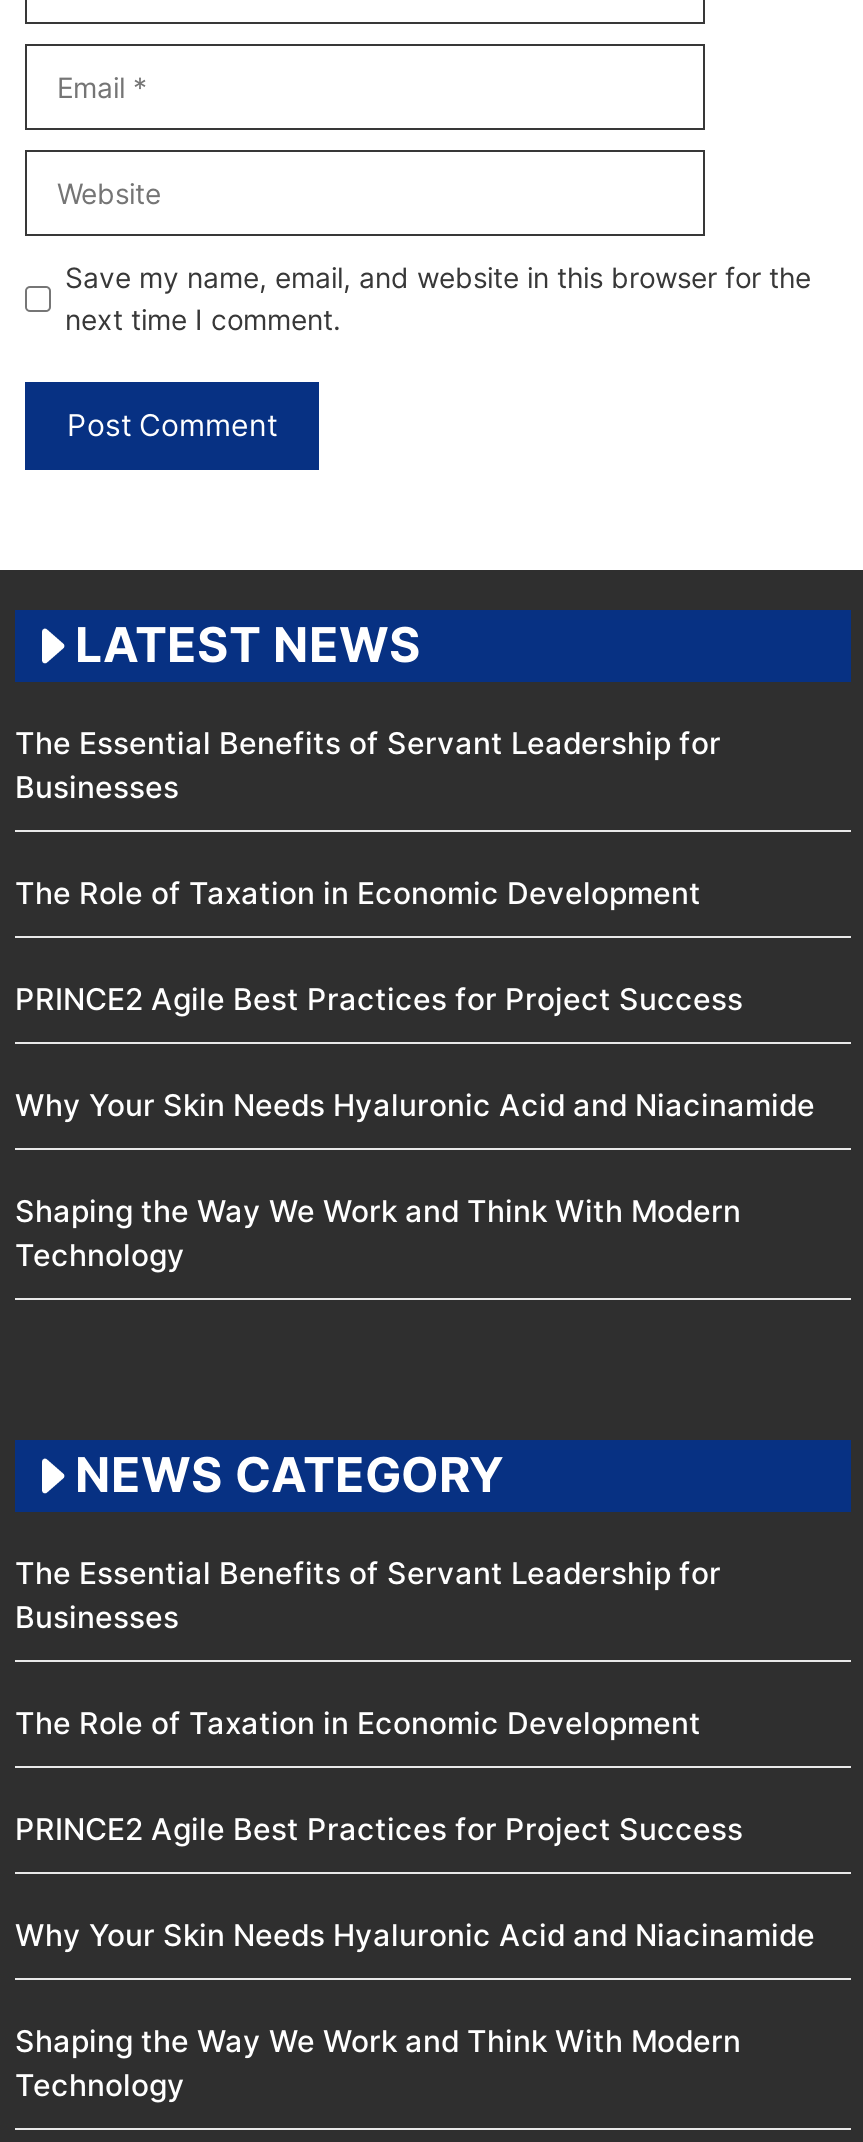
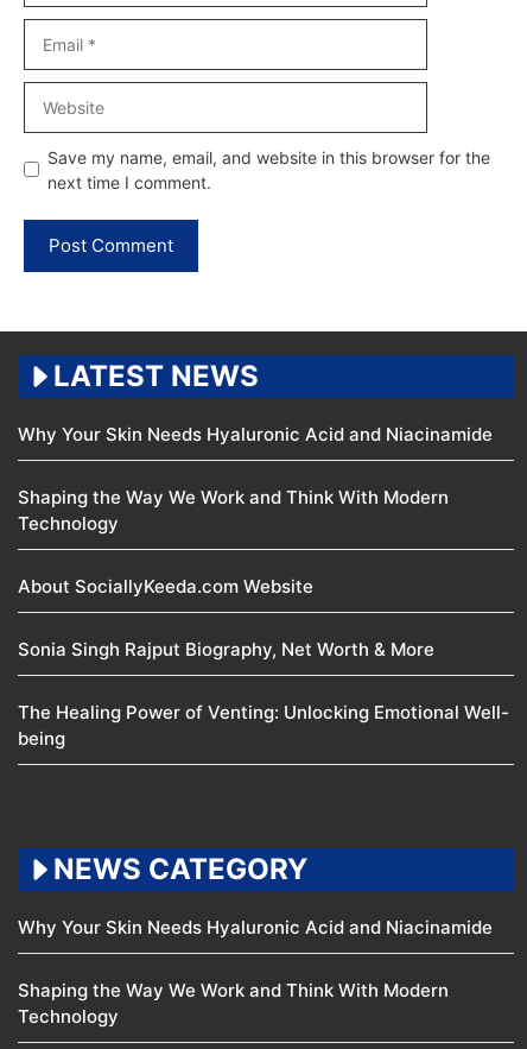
- The Essential Benefits of Servant Leadership for
- Businesses
- The Role of Taxation in Economic Development
- PRINCE2 Agile Best Practices for Project Success

+ About SociallyKeeda.com Website
+ Sonia Singh Rajput Biography, Net Worth & More
+ The Healing Power of Venting: Unlocking Emotional Well-
+ being

- The Essential Benefits of Servant Leadership for
- Businesses
- The Role of Taxation in Economic Development
- PRINCE2 Agile Best Practices for Project Success
